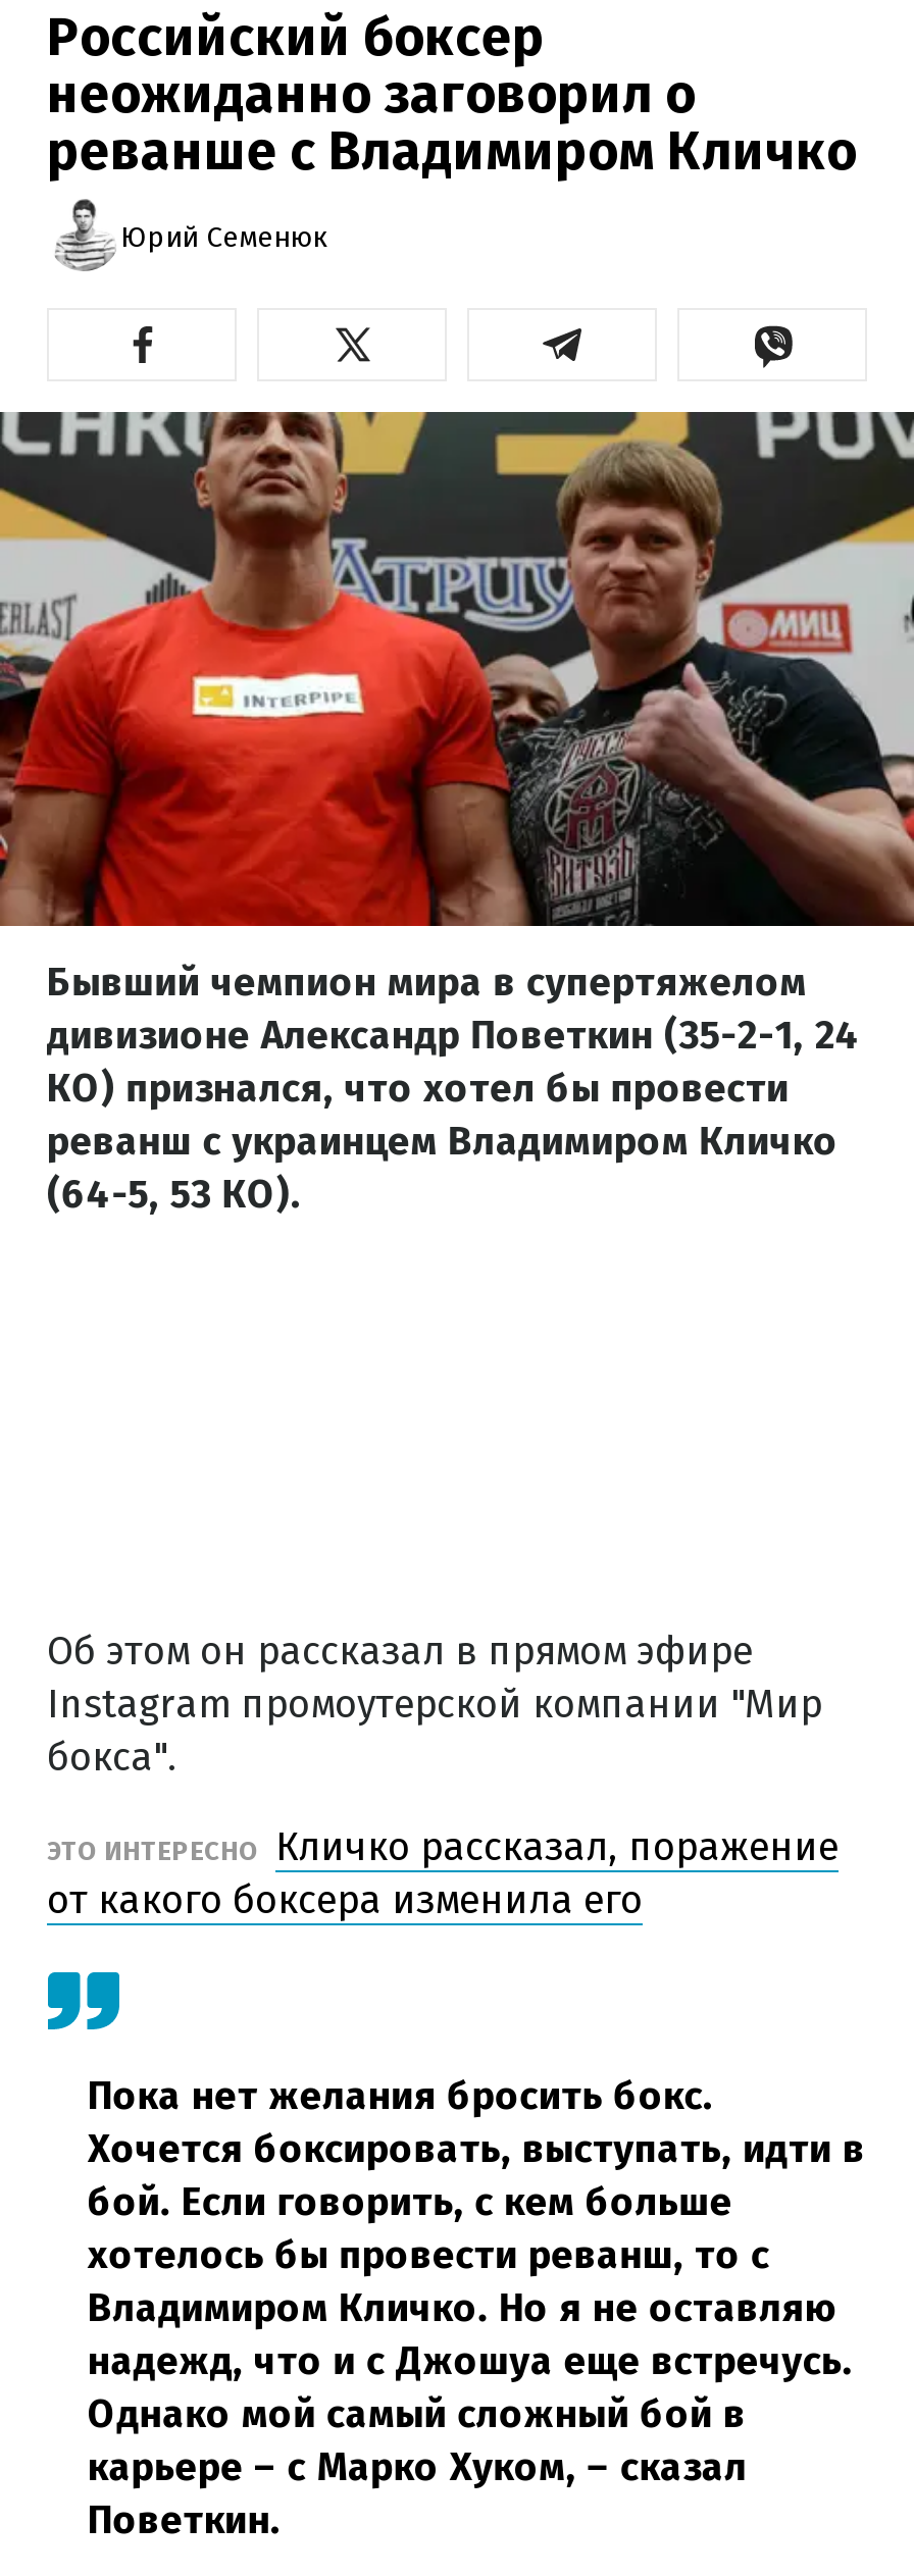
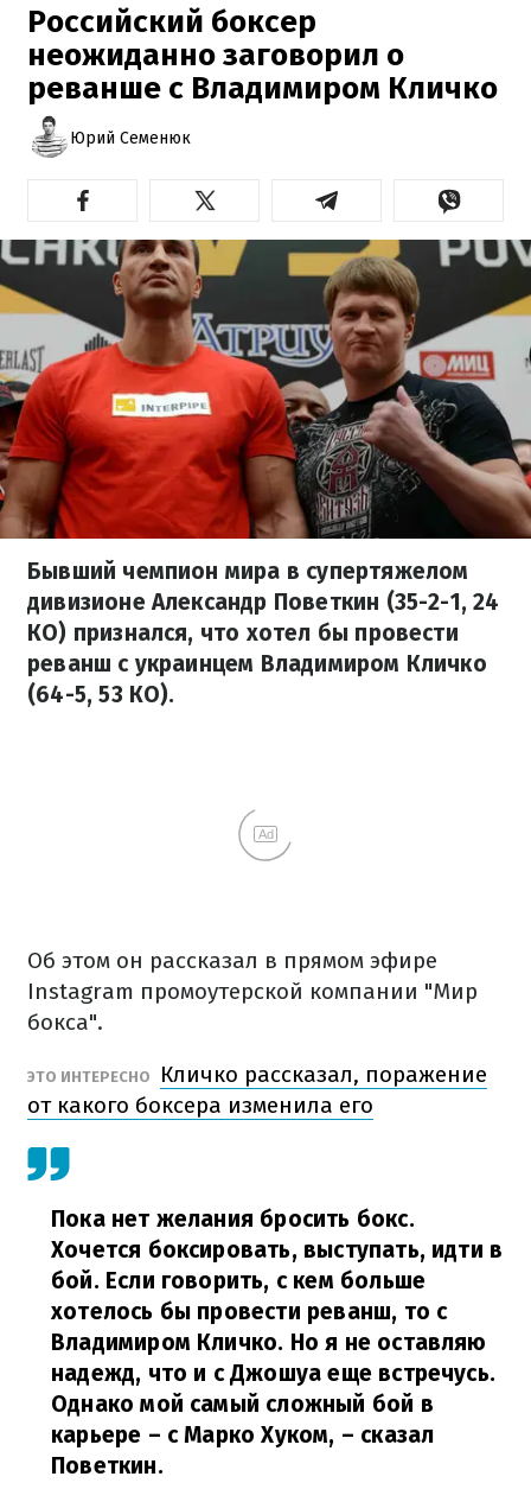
+ Ad
